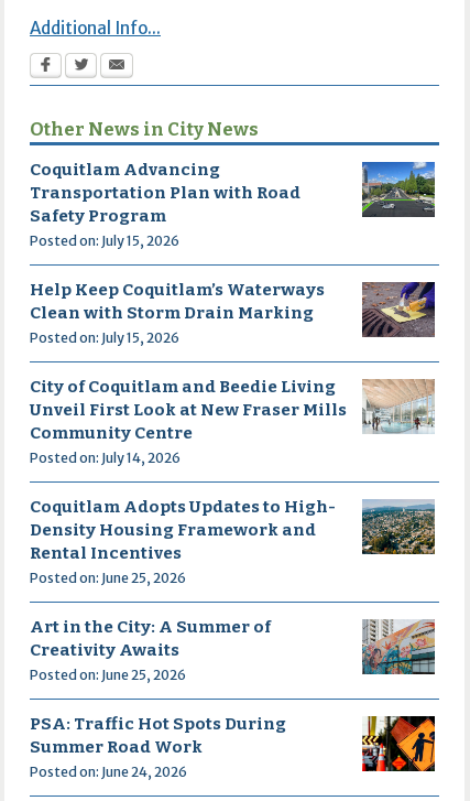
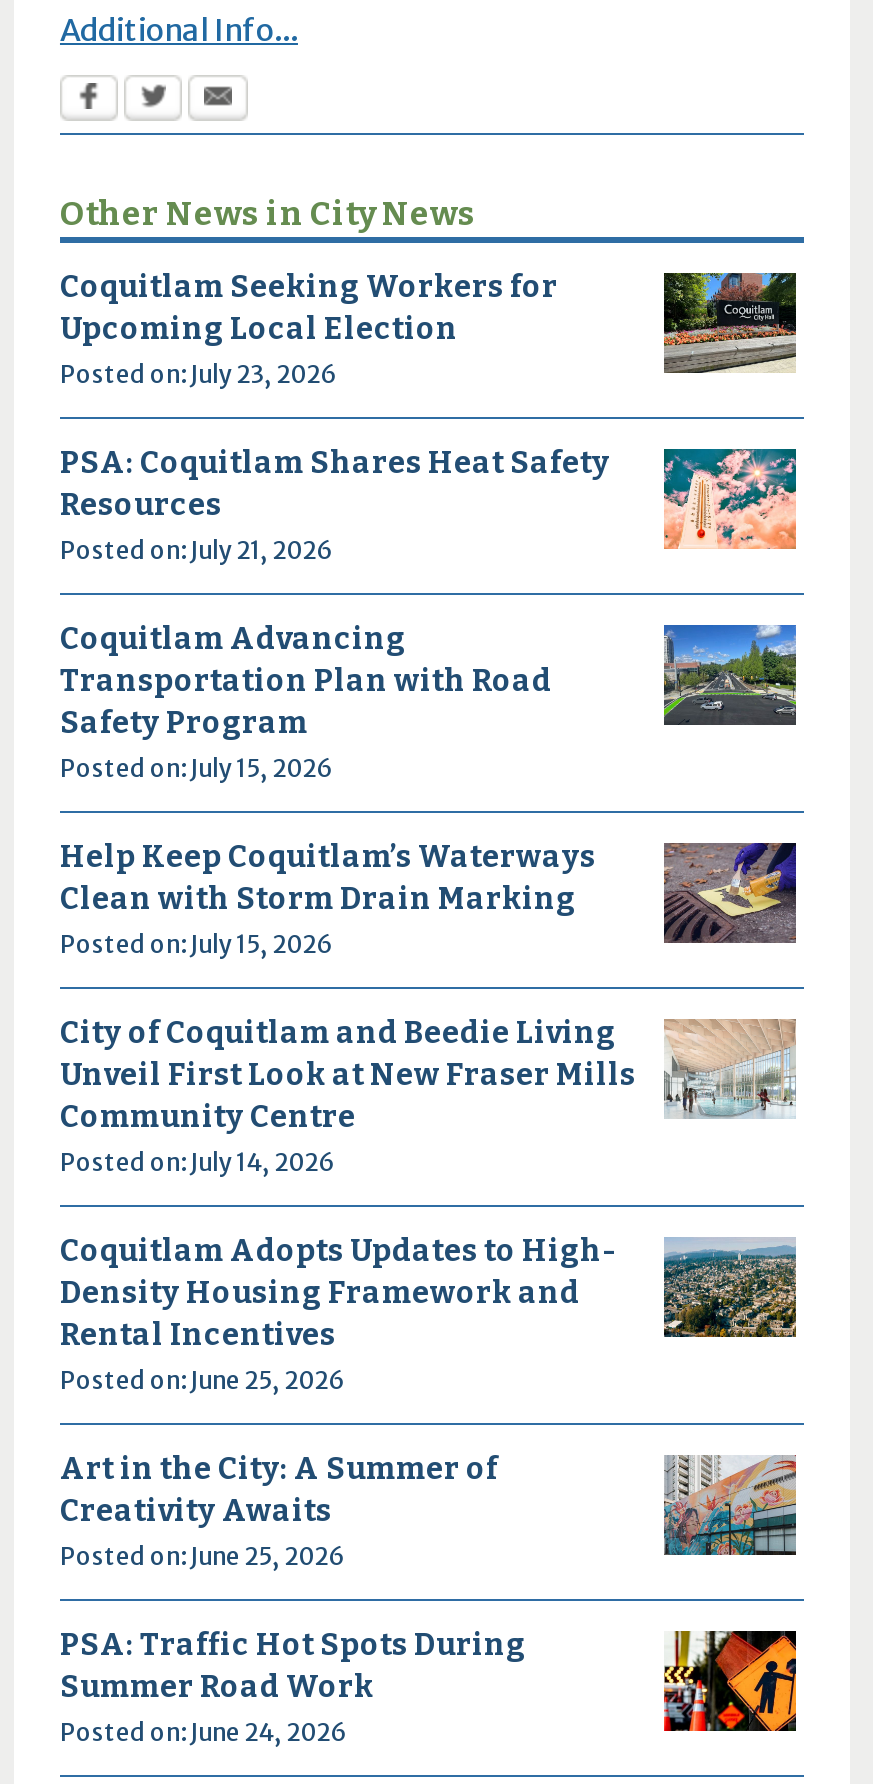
+ [image]
+ Coquitlam Seeking Workers for
+ Upcoming Local Election
+ Posted on: July 23, 2026
+ PSA: Coquitlam Shares Heat Safety
+ Resources
+ Posted on: July 21, 2026

+ [image]
